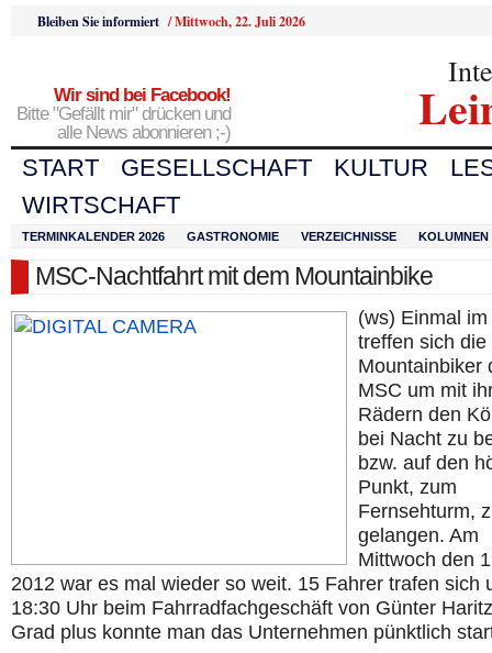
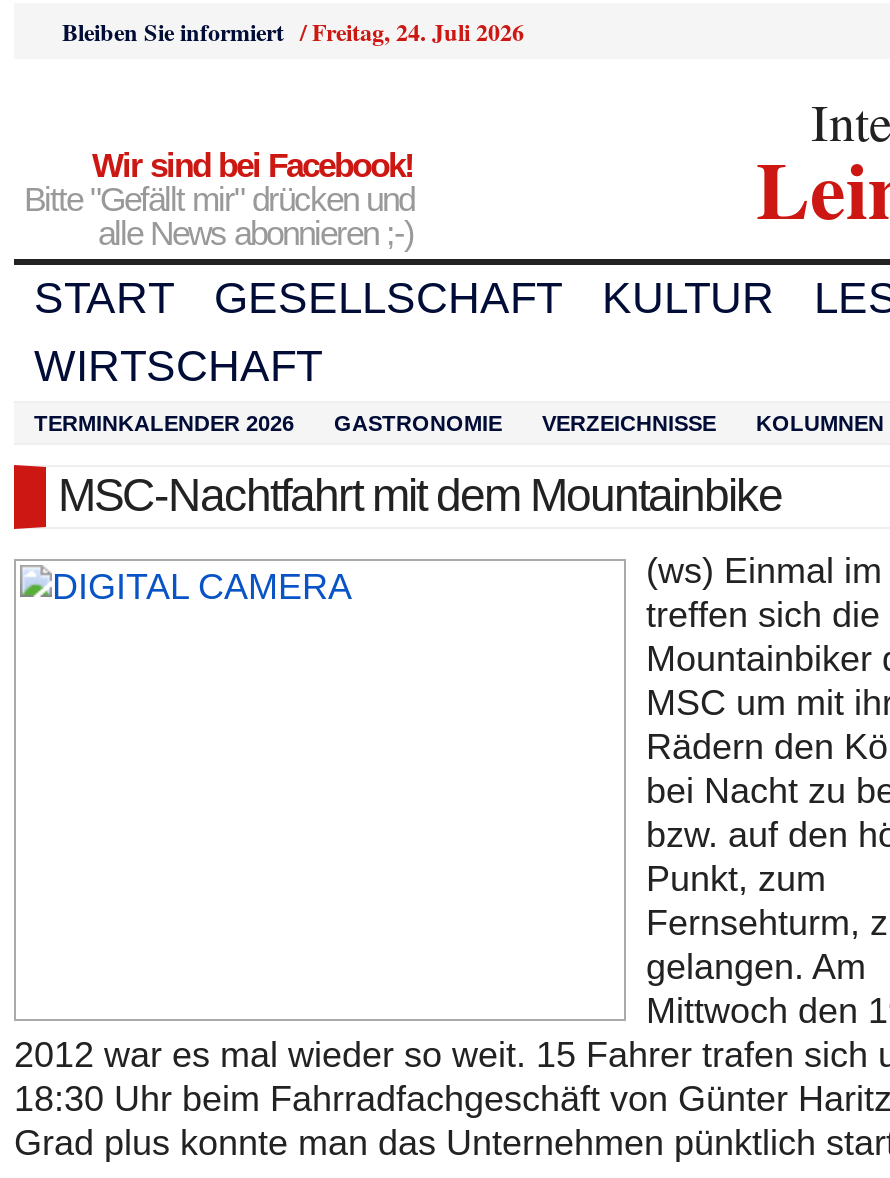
- Bleiben Sie informiert / Mittwoch, 22. Juli 2026
+ Bleiben Sie informiert / Freitag, 24. Juli 2026
